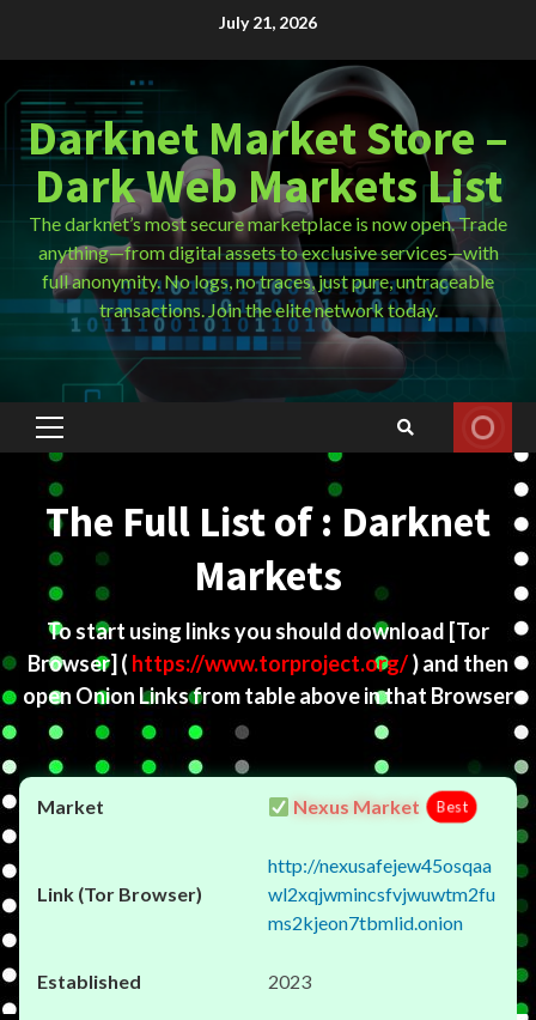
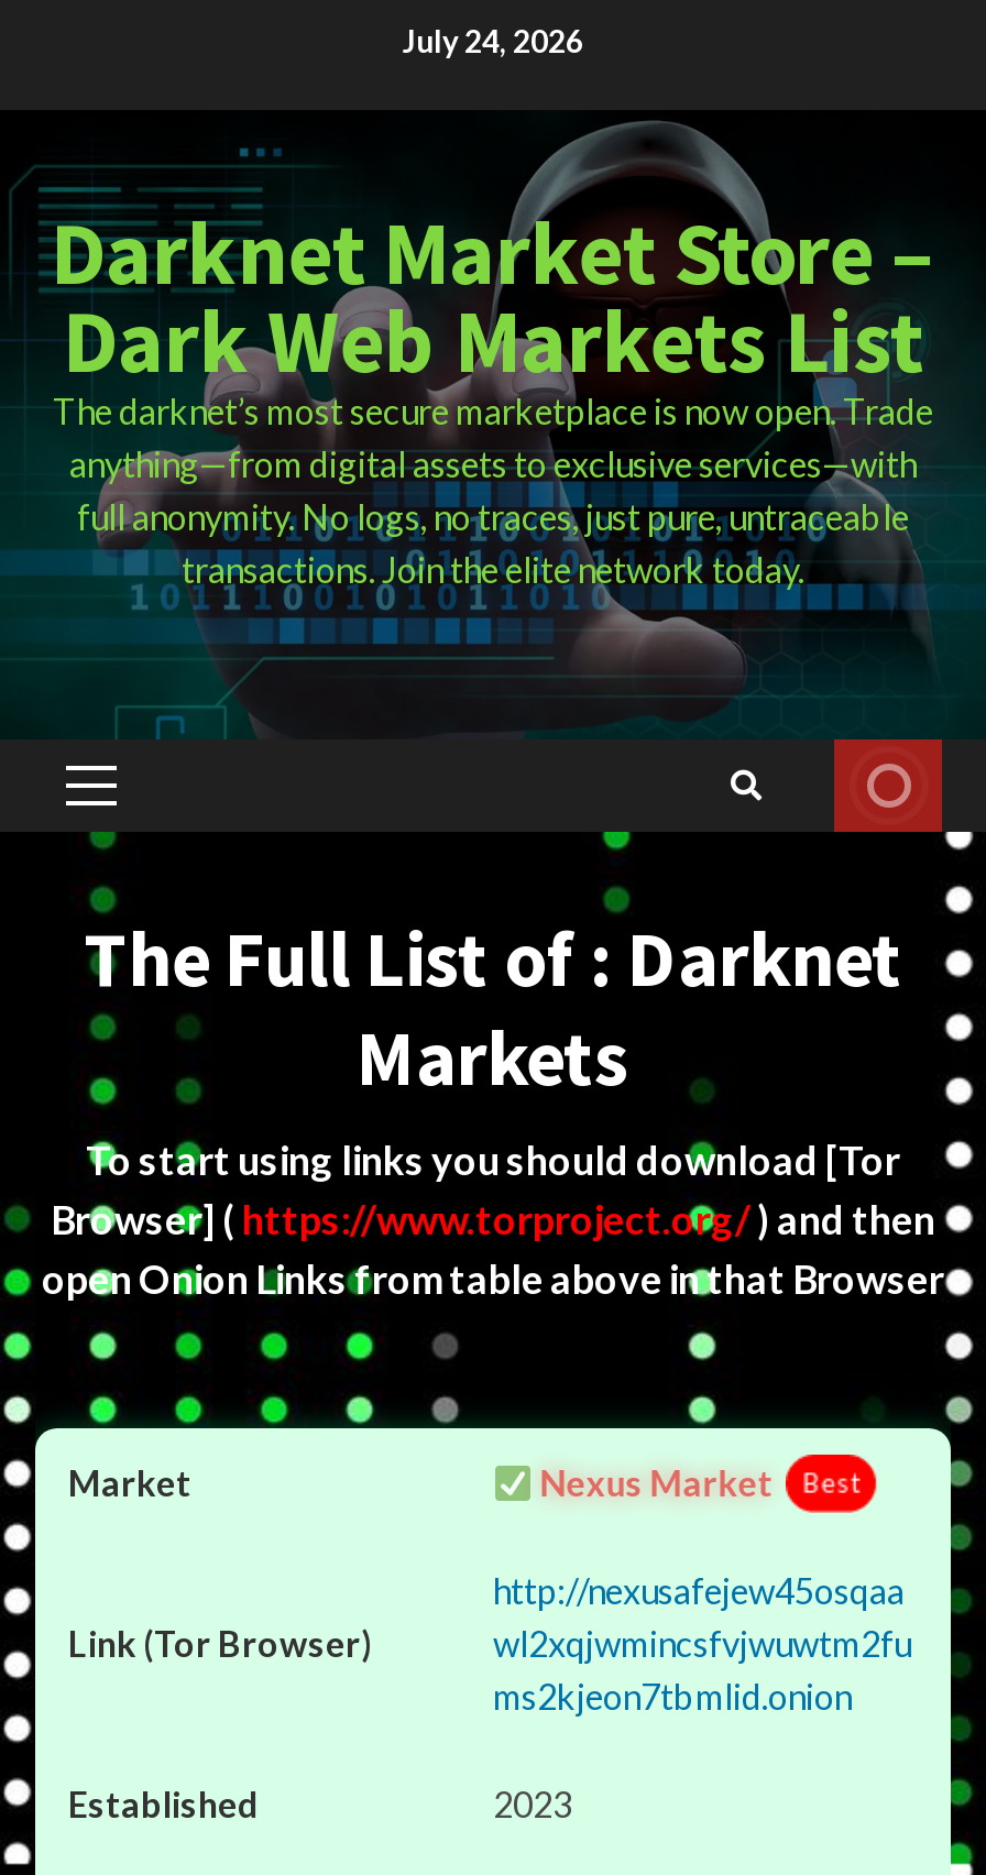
- July 21, 2026
+ July 24, 2026
